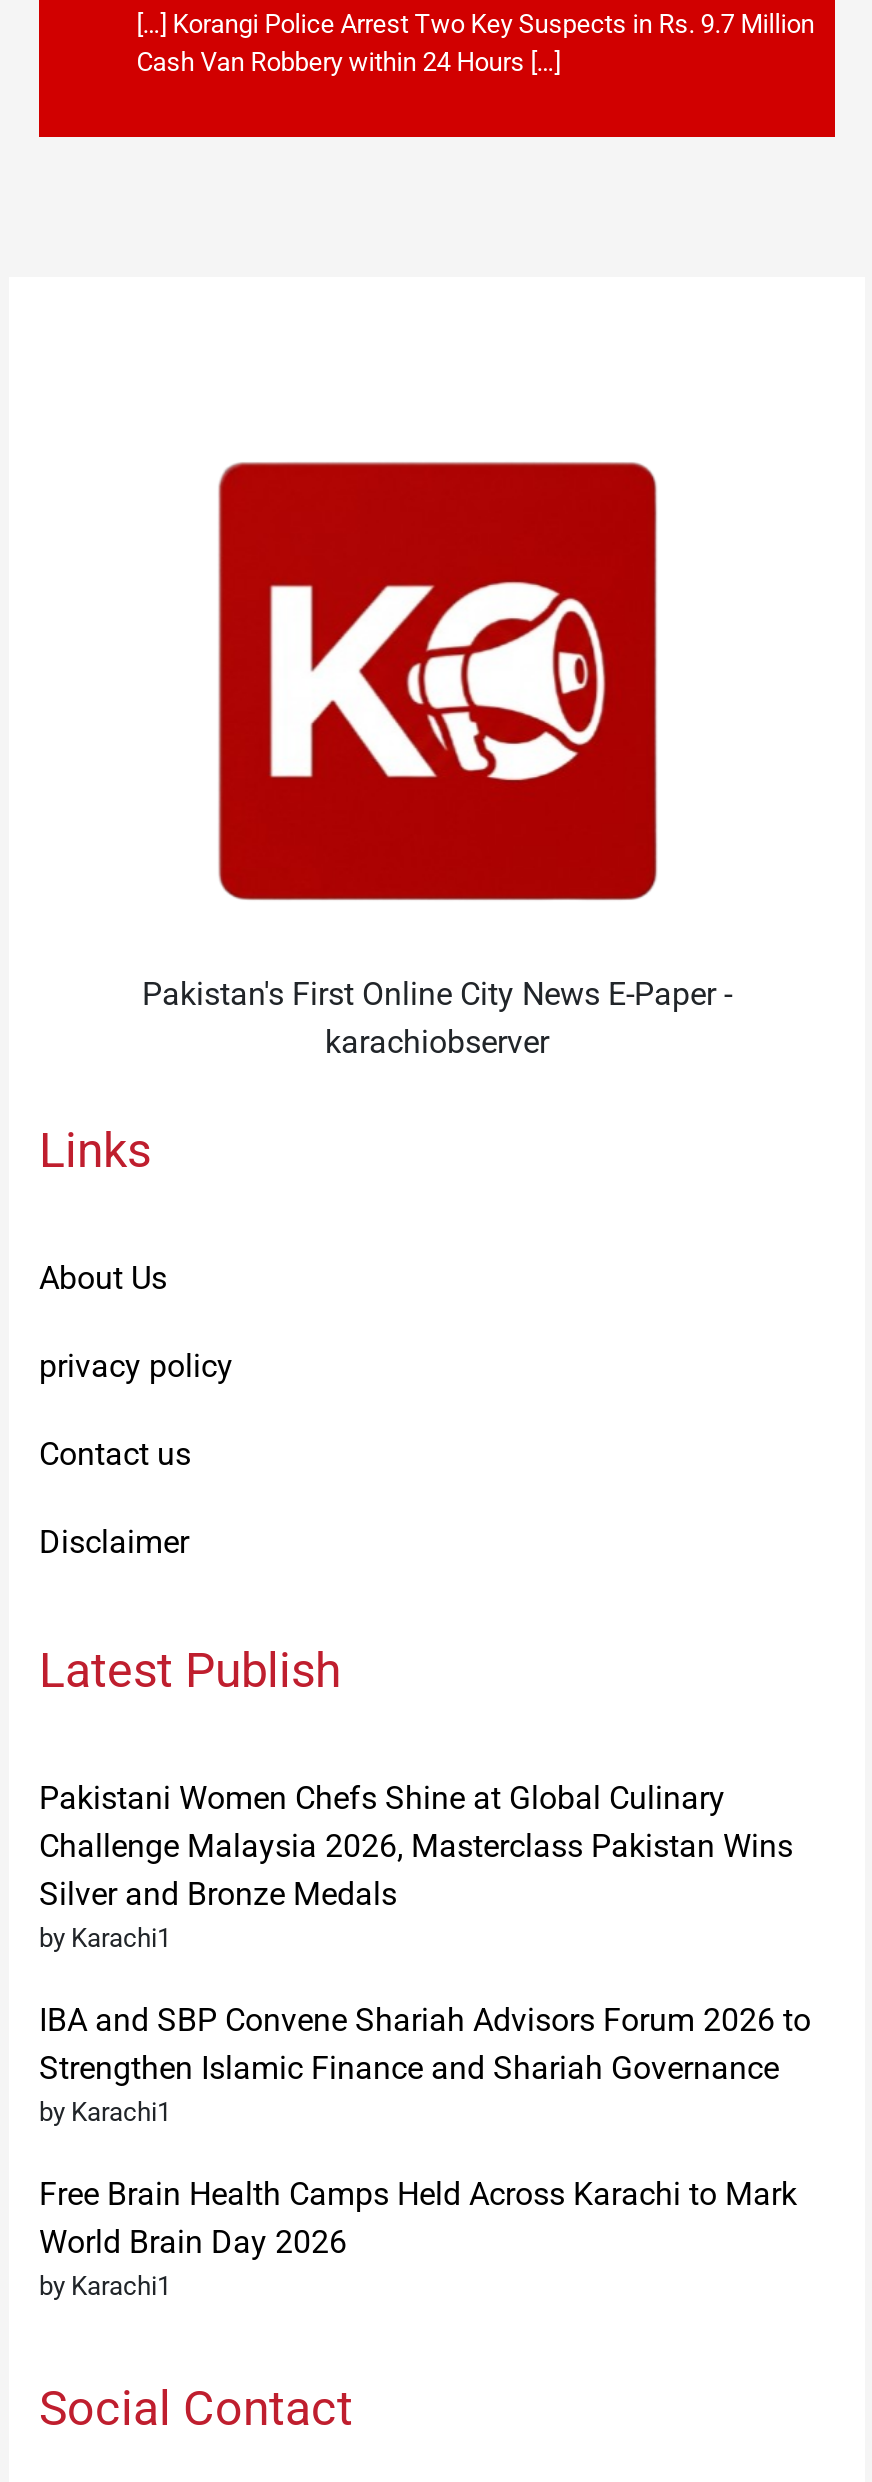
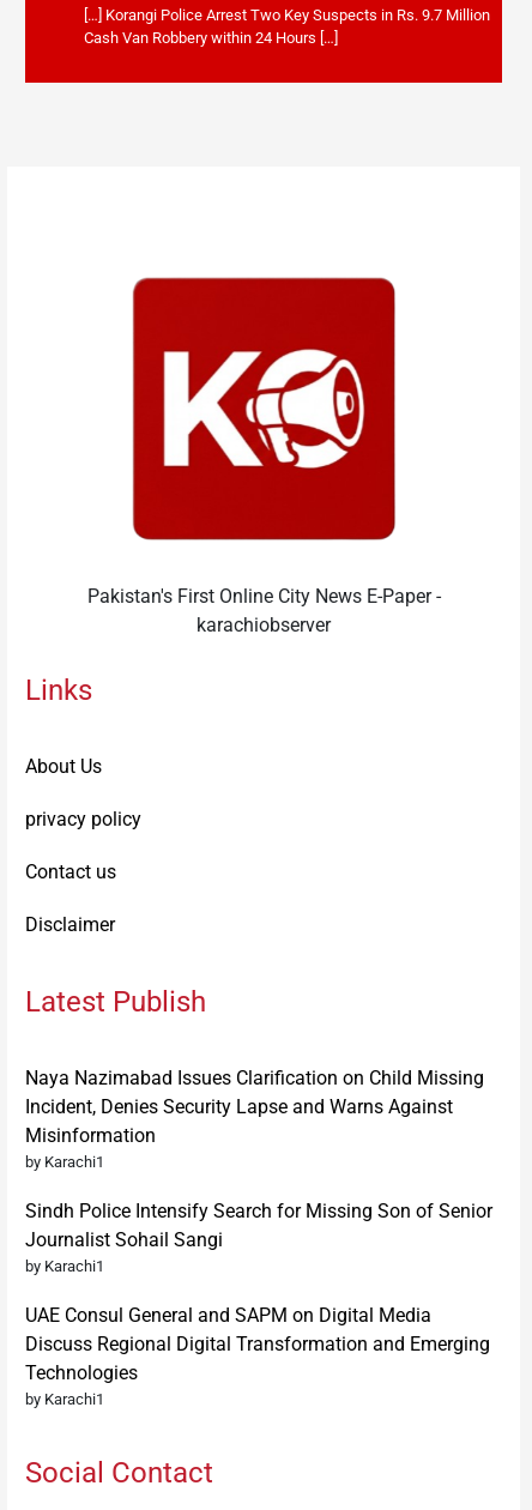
- Pakistani Women Chefs Shine at Global Culinary
- Challenge Malaysia 2026, Masterclass Pakistan Wins
- Silver and Bronze Medals
+ Naya Nazimabad Issues Clarification on Child Missing
+ Incident, Denies Security Lapse and Warns Against
+ Misinformation

- IBA and SBP Convene Shariah Advisors Forum 2026 to
- Strengthen Islamic Finance and Shariah Governance
+ Sindh Police Intensify Search for Missing Son of Senior
+ Journalist Sohail Sangi

- Free Brain Health Camps Held Across Karachi to Mark
- World Brain Day 2026
+ UAE Consul General and SAPM on Digital Media
+ Discuss Regional Digital Transformation and Emerging
+ Technologies
